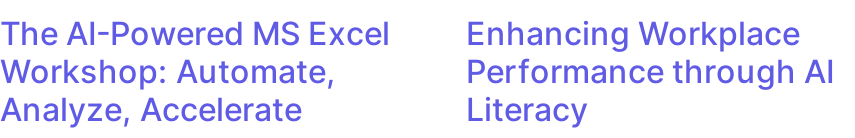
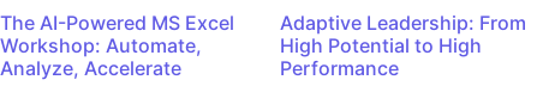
- Enhancing Workplace
- Performance through AI
- Literacy
+ Adaptive Leadership: From
+ High Potential to High
+ Performance
